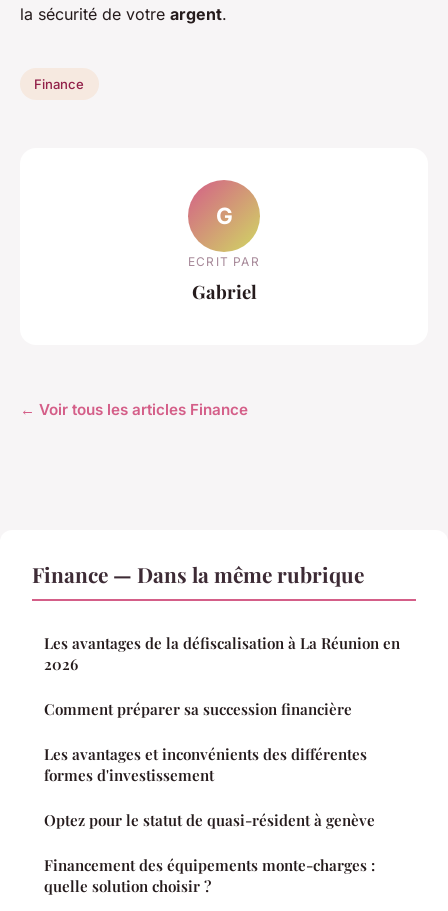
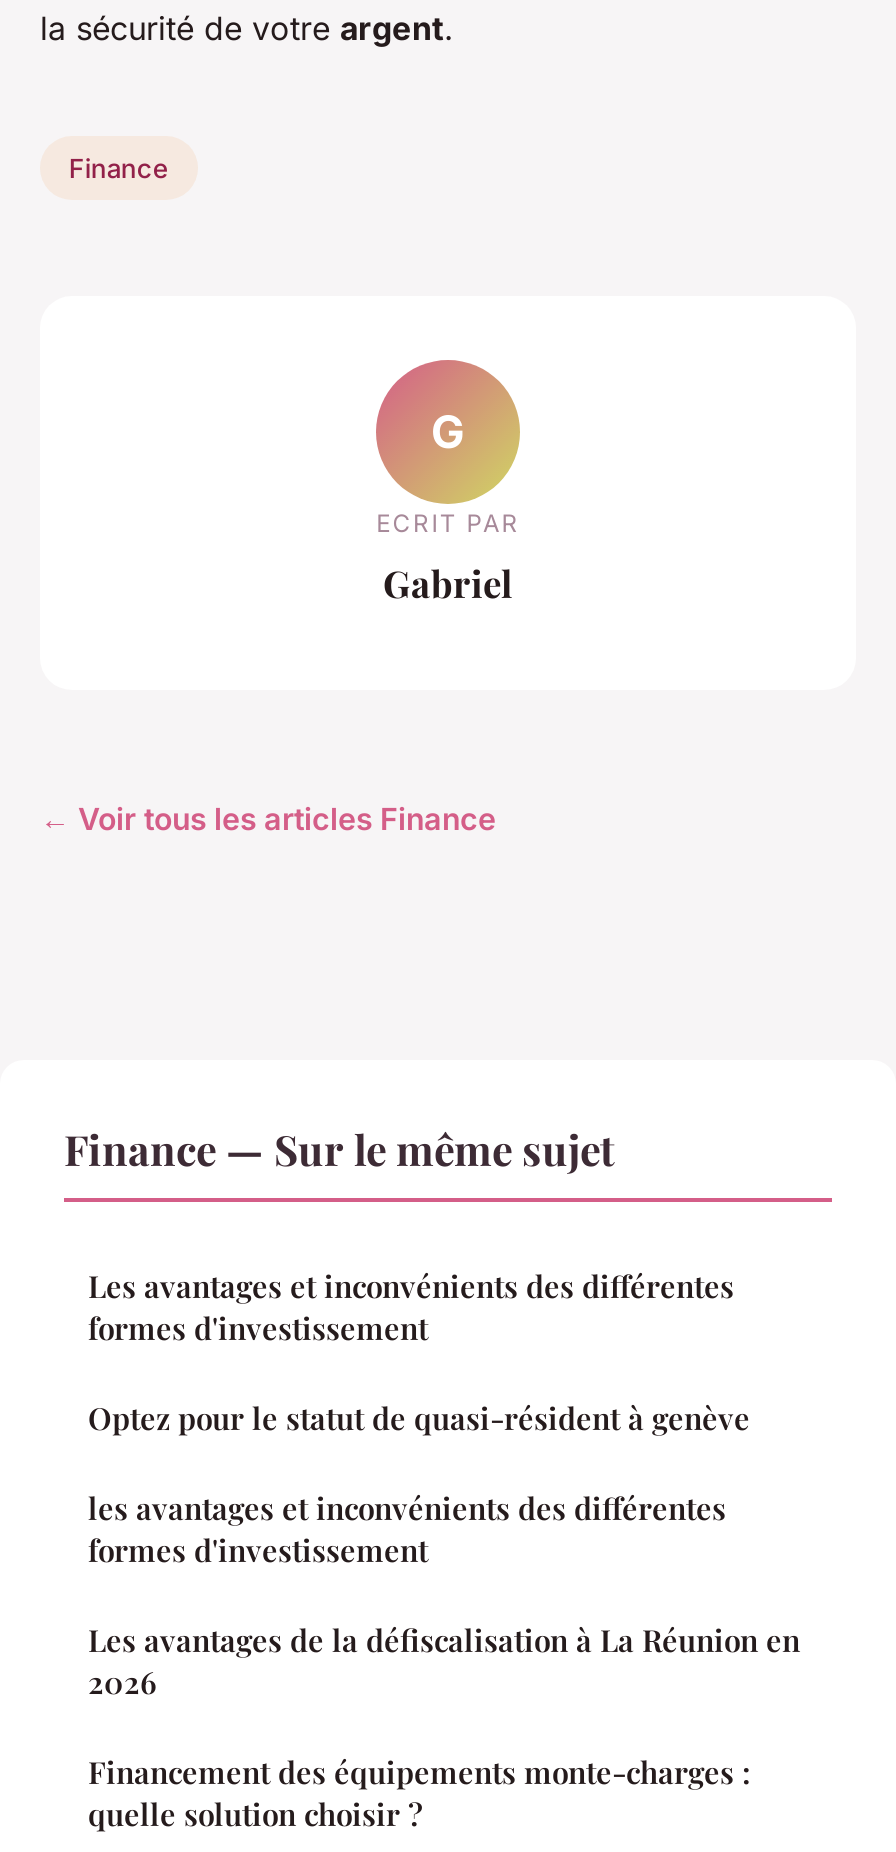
- Finance — Dans la même rubrique
- Comment préparer sa succession financière
+ Finance — Sur le même sujet

moved down: Les avantages de la défiscalisation à La Réunion en | 2026

moved up: Les avantages et inconvénients des différentes | formes d'investissement | Optez pour le statut de quasi-résident à genève

+ les avantages et inconvénients des différentes
+ formes d'investissement
